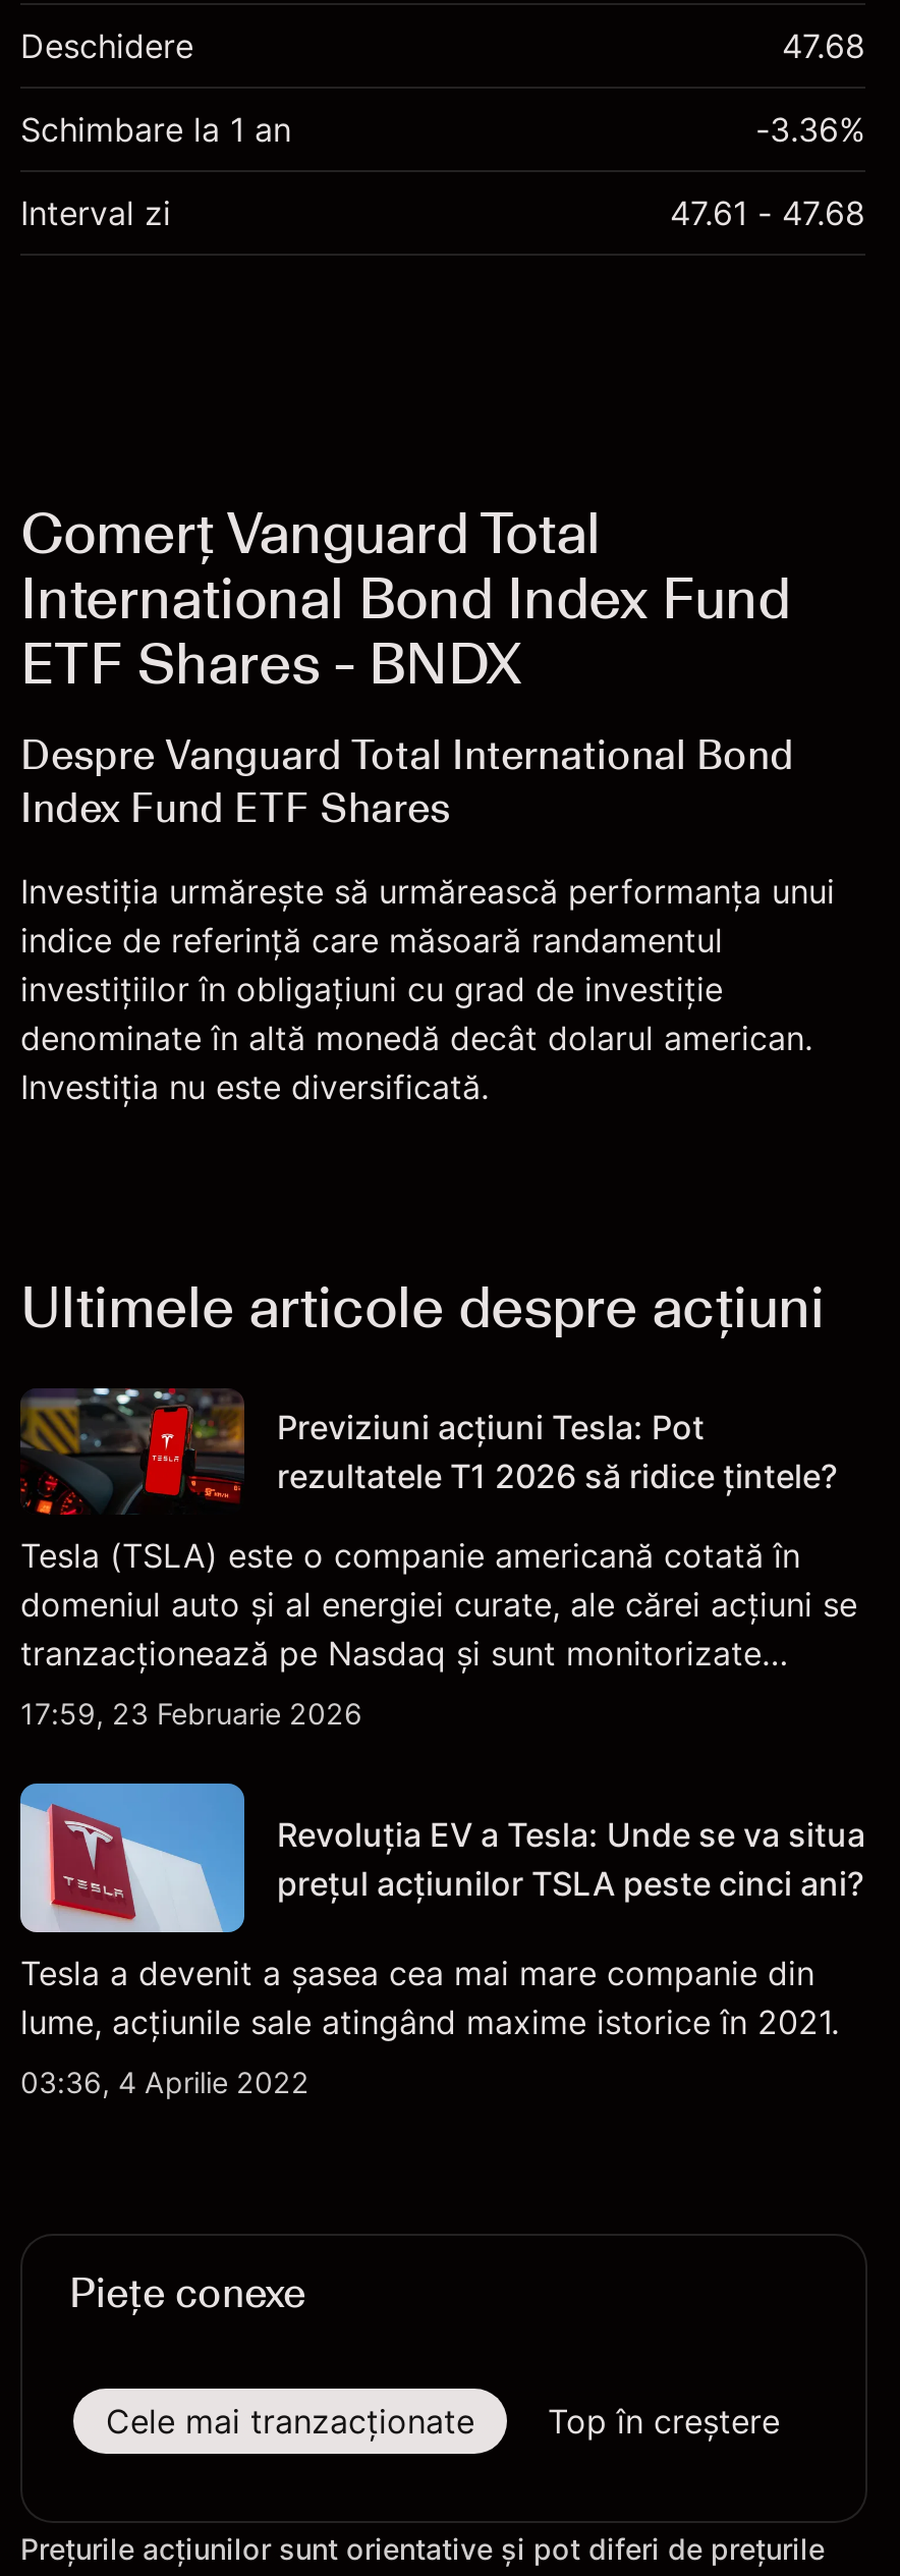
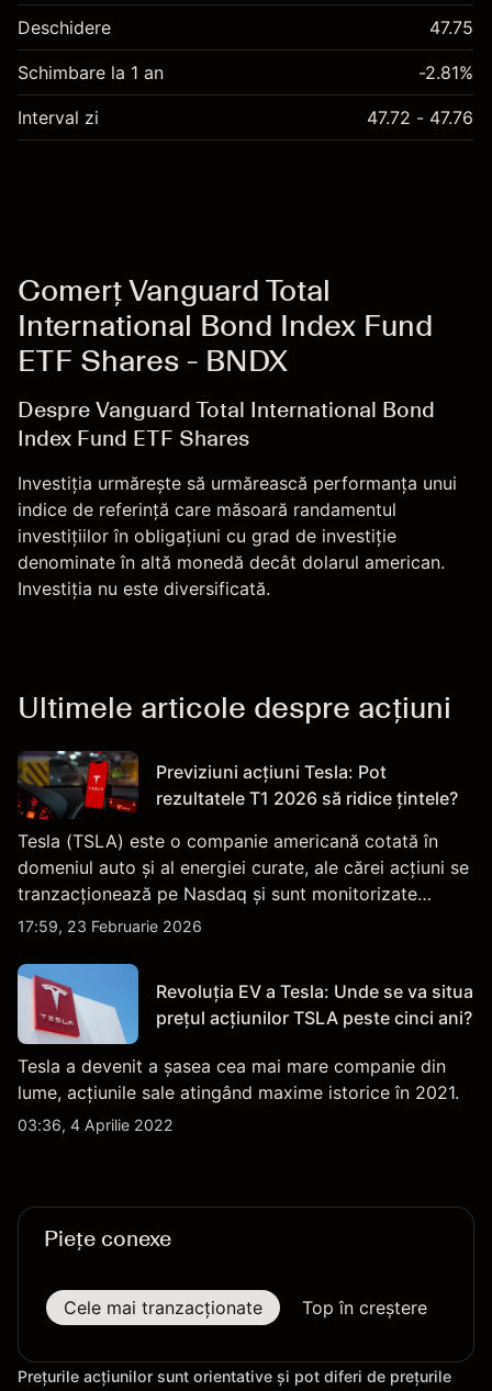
- 47.68
+ 47.75

- -3.36%
+ -2.81%

- 47.61 - 47.68
+ 47.72 - 47.76
